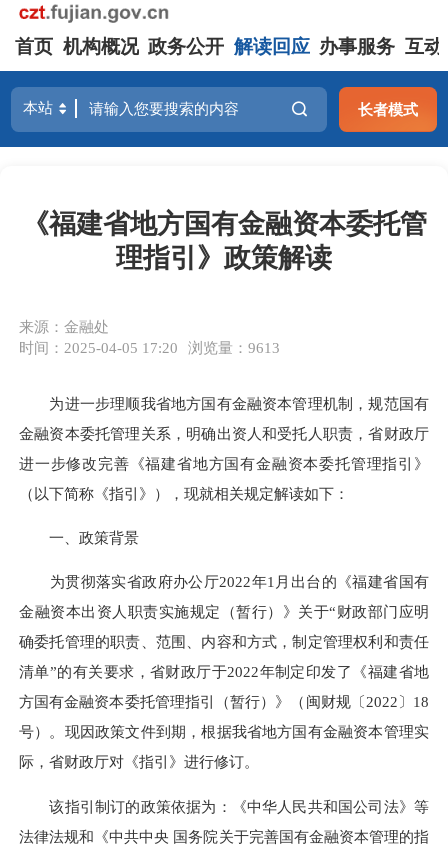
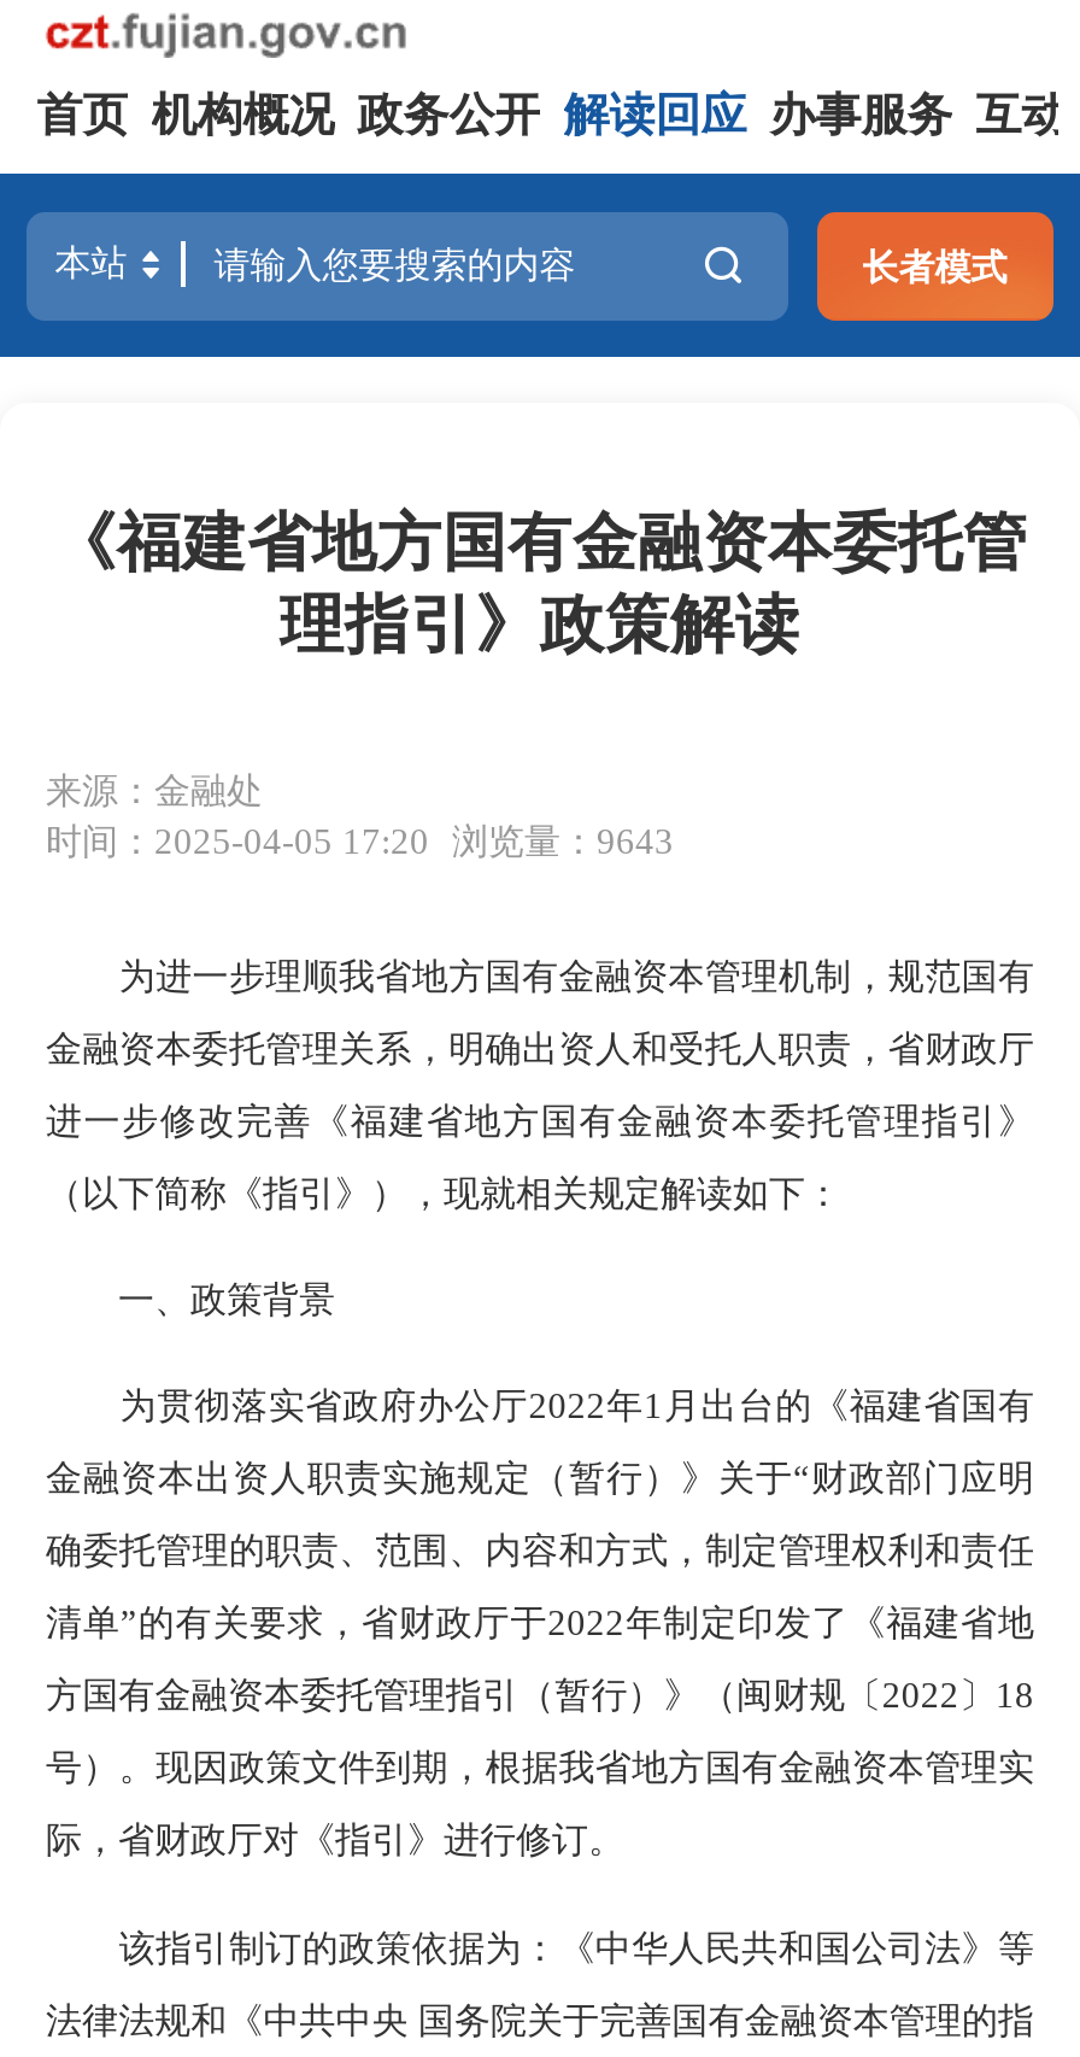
- 时间：2025-04-05 17:20 浏览量：9613
+ 时间：2025-04-05 17:20 浏览量：9643
